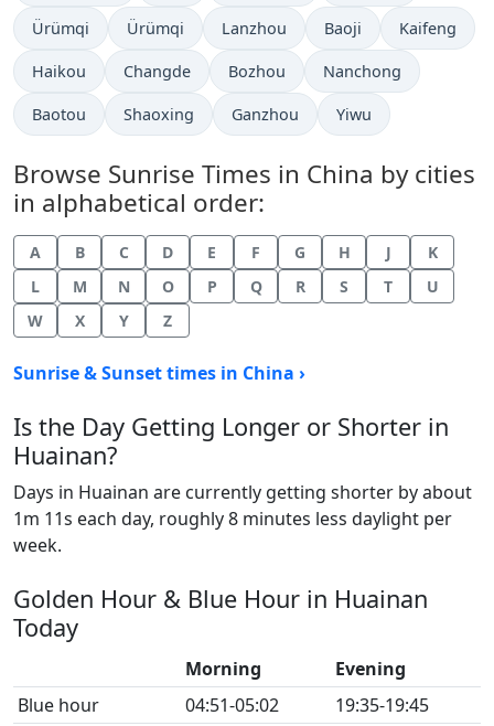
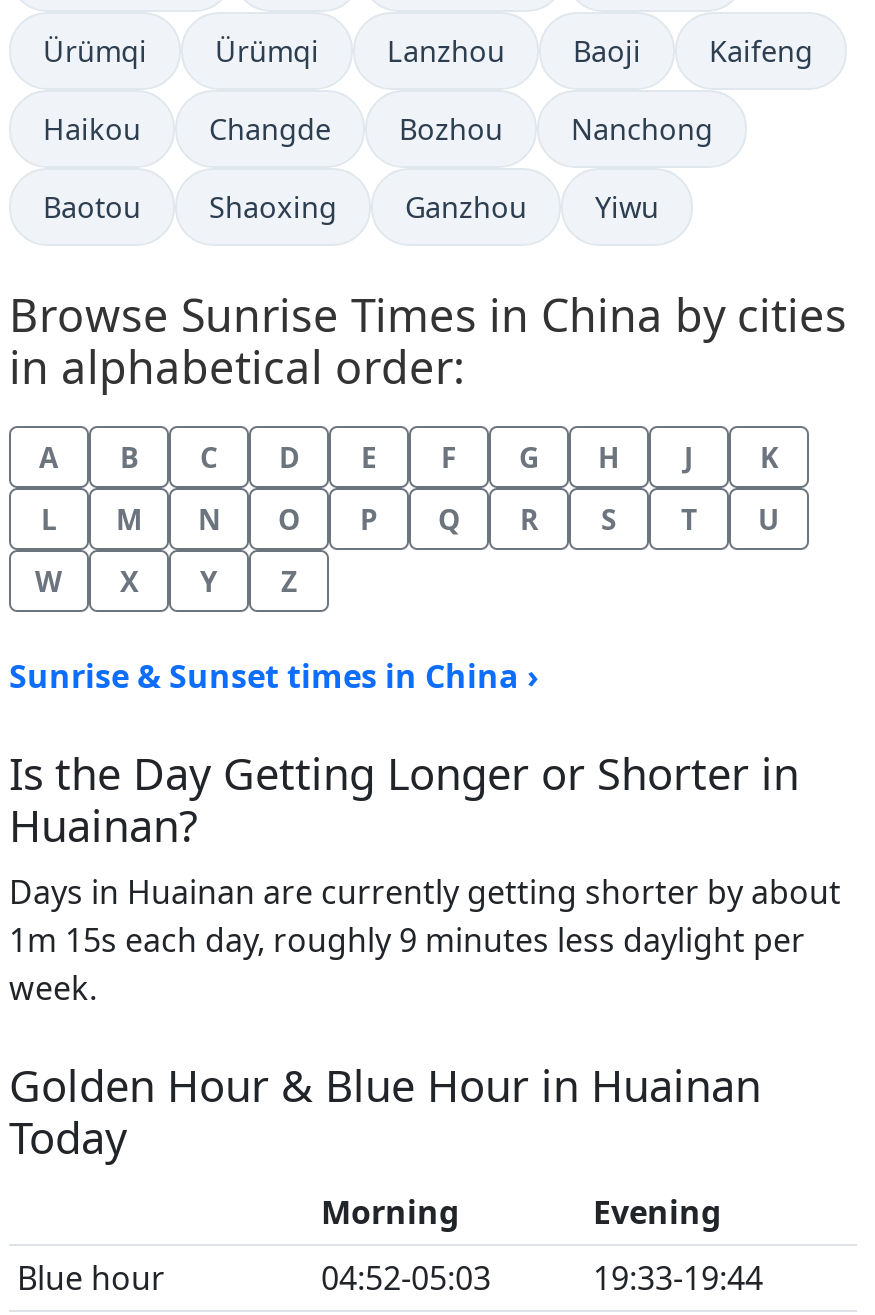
- 1m 11s each day, roughly 8 minutes less daylight per
+ 1m 15s each day, roughly 9 minutes less daylight per

- 04:51-05:02
+ 04:52-05:03

- 19:35-19:45
+ 19:33-19:44
